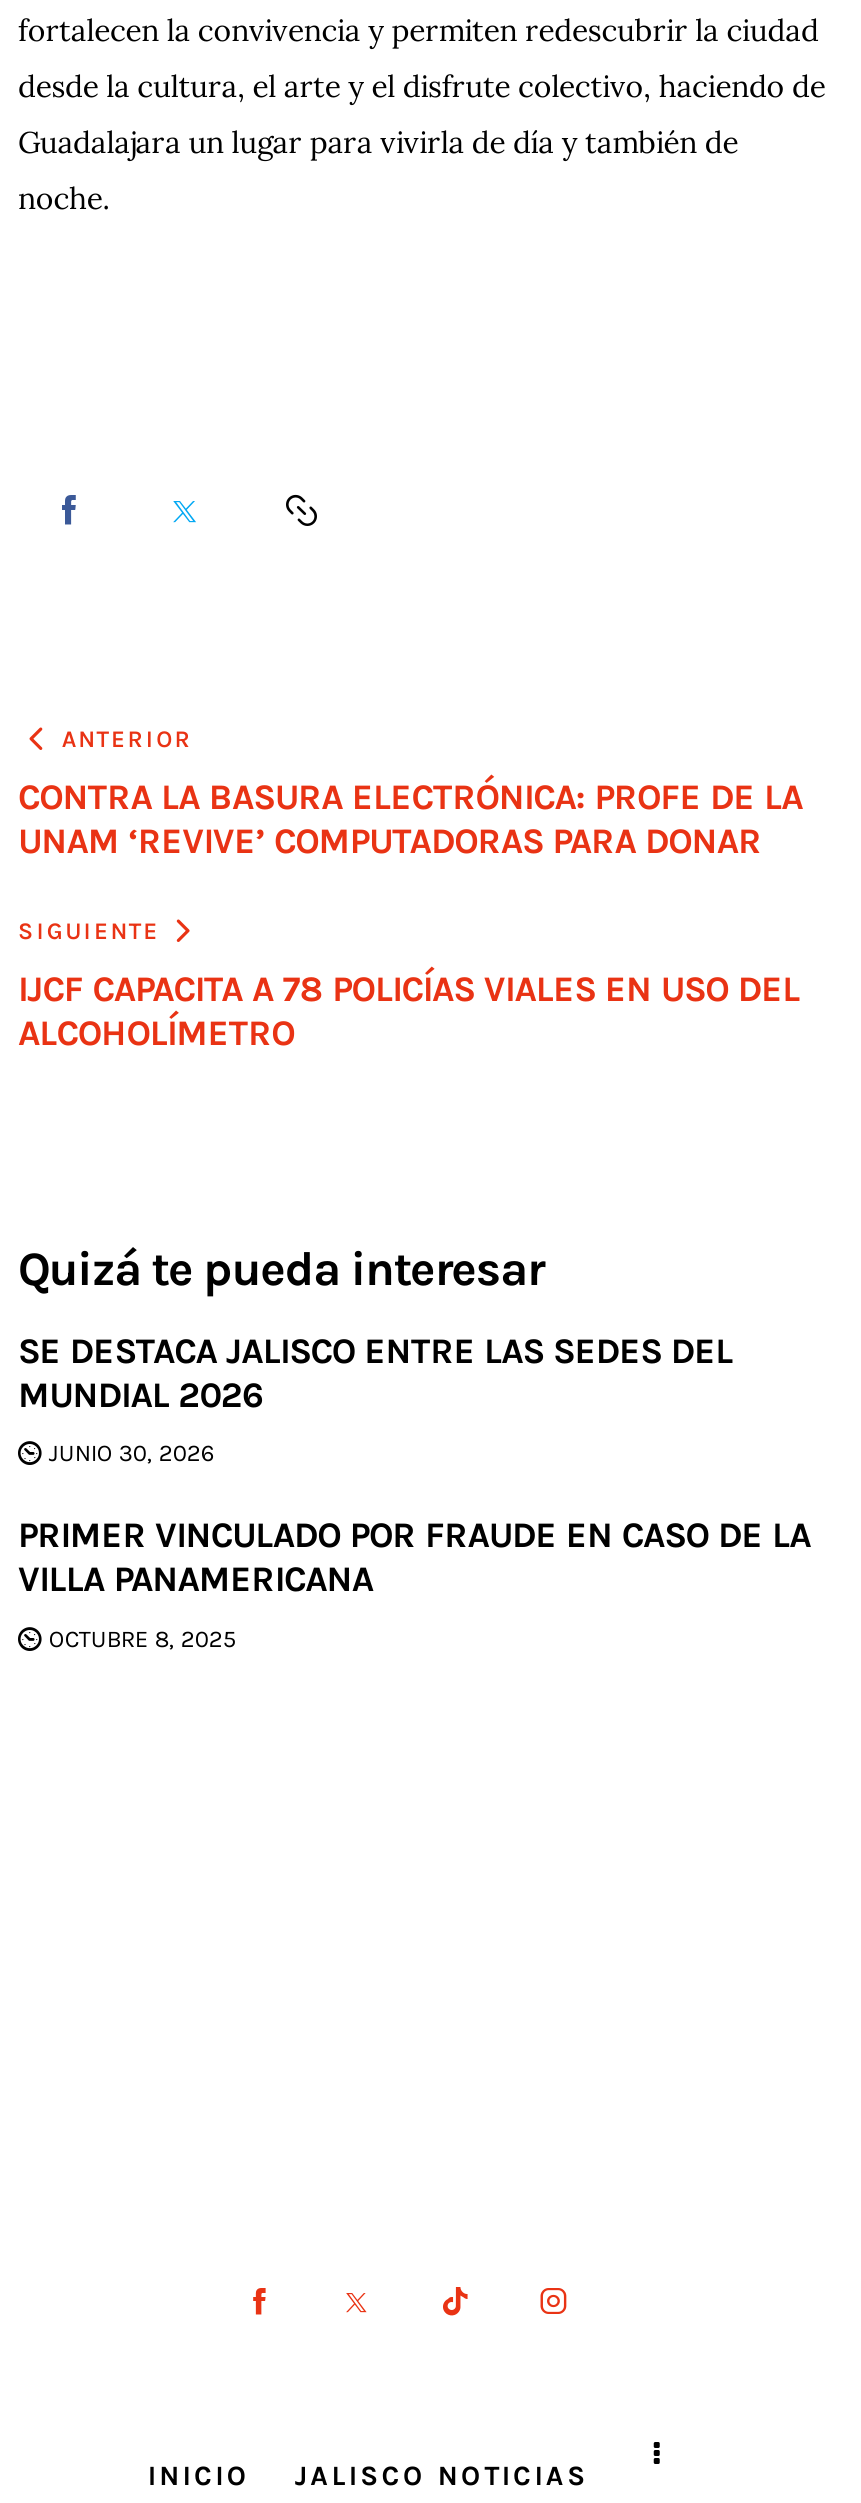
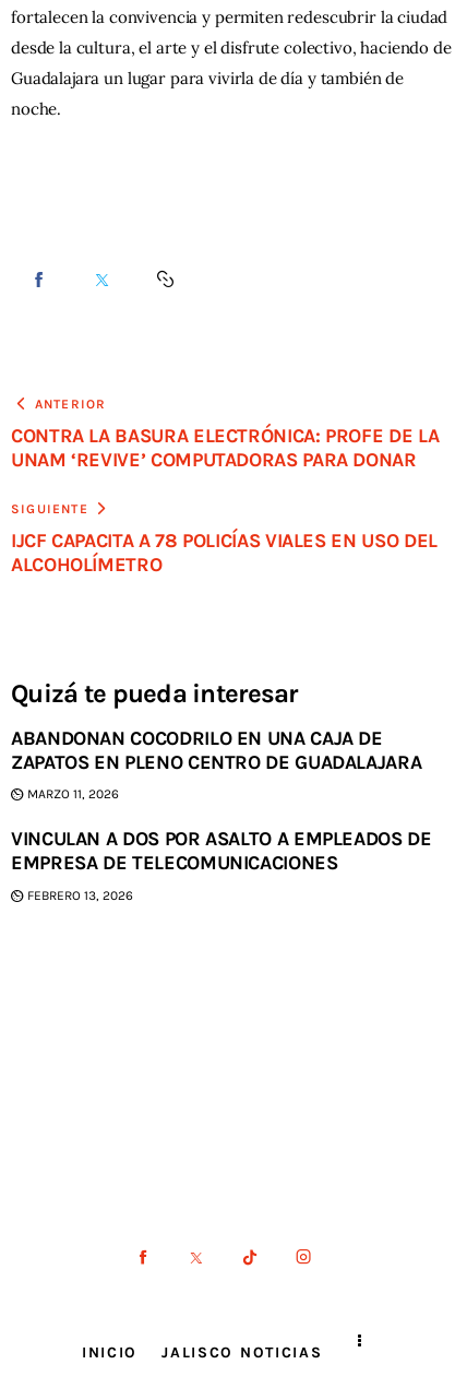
- SE DESTACA JALISCO ENTRE LAS SEDES DEL
- MUNDIAL 2026
+ ABANDONAN COCODRILO EN UNA CAJA DE
+ ZAPATOS EN PLENO CENTRO DE GUADALAJARA

- JUNIO 30, 2026
+ MARZO 11, 2026

- PRIMER VINCULADO POR FRAUDE EN CASO DE LA
- VILLA PANAMERICANA
+ VINCULAN A DOS POR ASALTO A EMPLEADOS DE
+ EMPRESA DE TELECOMUNICACIONES

- OCTUBRE 8, 2025
+ FEBRERO 13, 2026
